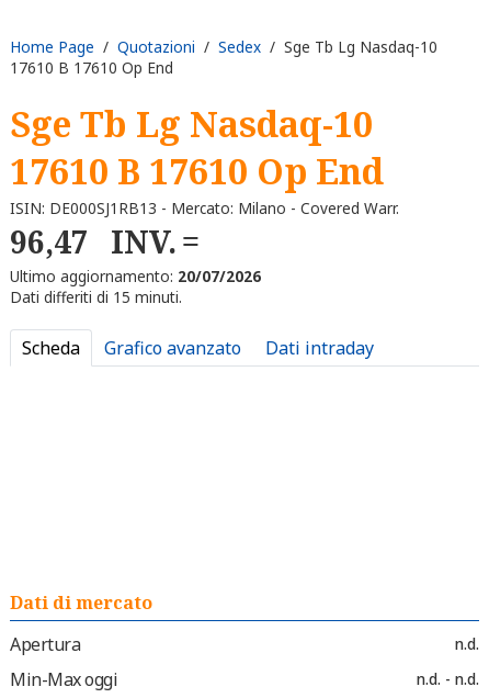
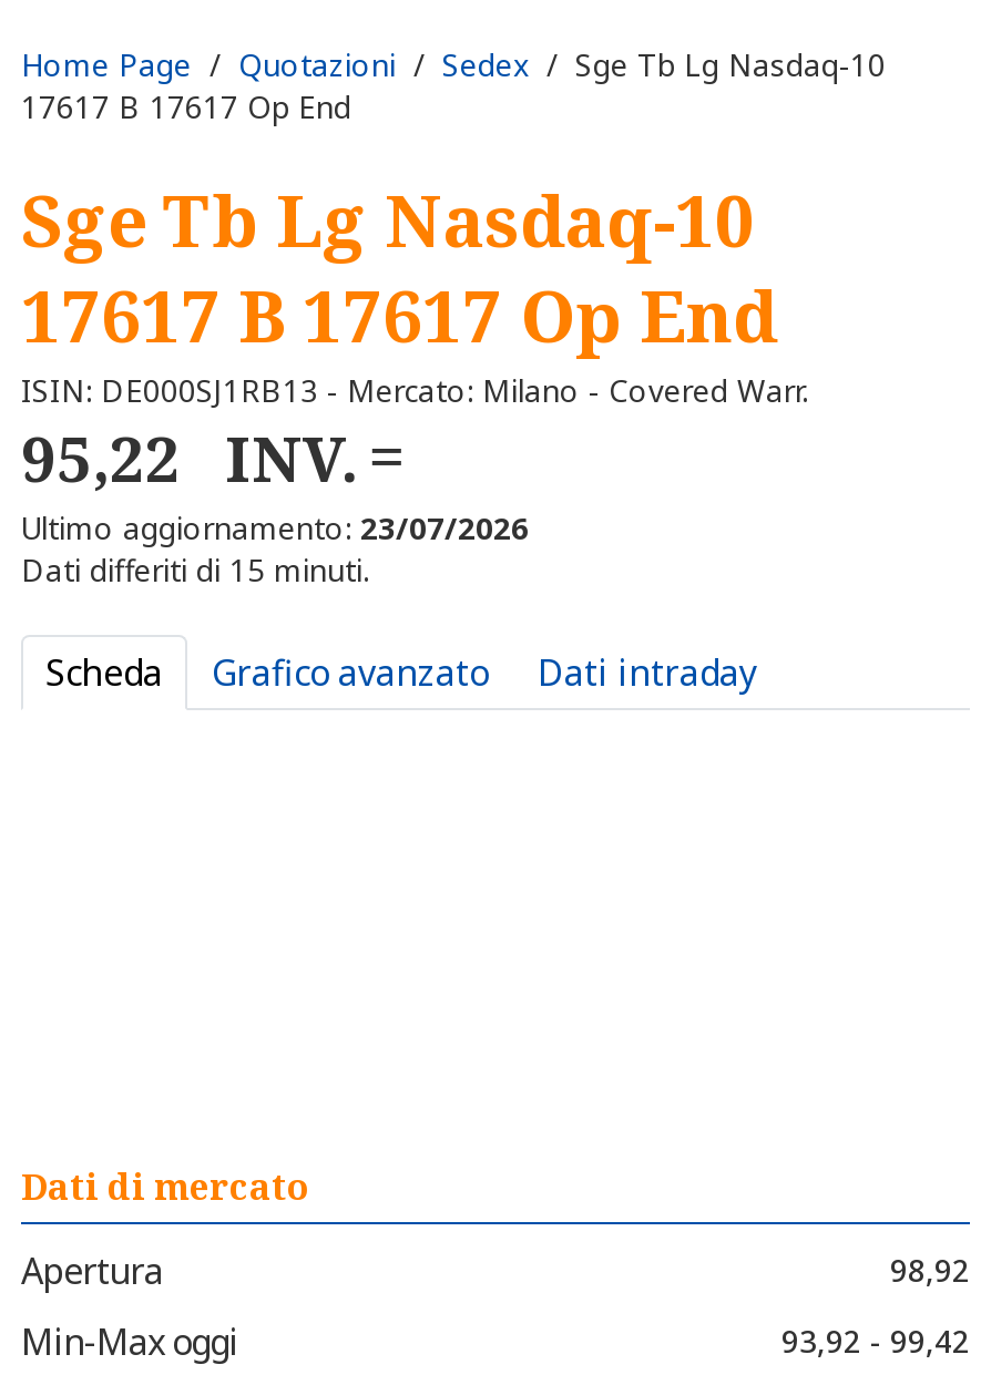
- 17610 B 17610 Op End
+ 17617 B 17617 Op End

- 17610 B 17610 Op End
+ 17617 B 17617 Op End

- 96,47 INV.
+ 95,22 INV.

- Ultimo aggiornamento: 20/07/2026
+ Ultimo aggiornamento: 23/07/2026

- n.d.
+ 98,92

- n.d. - n.d.
+ 93,92 - 99,42
